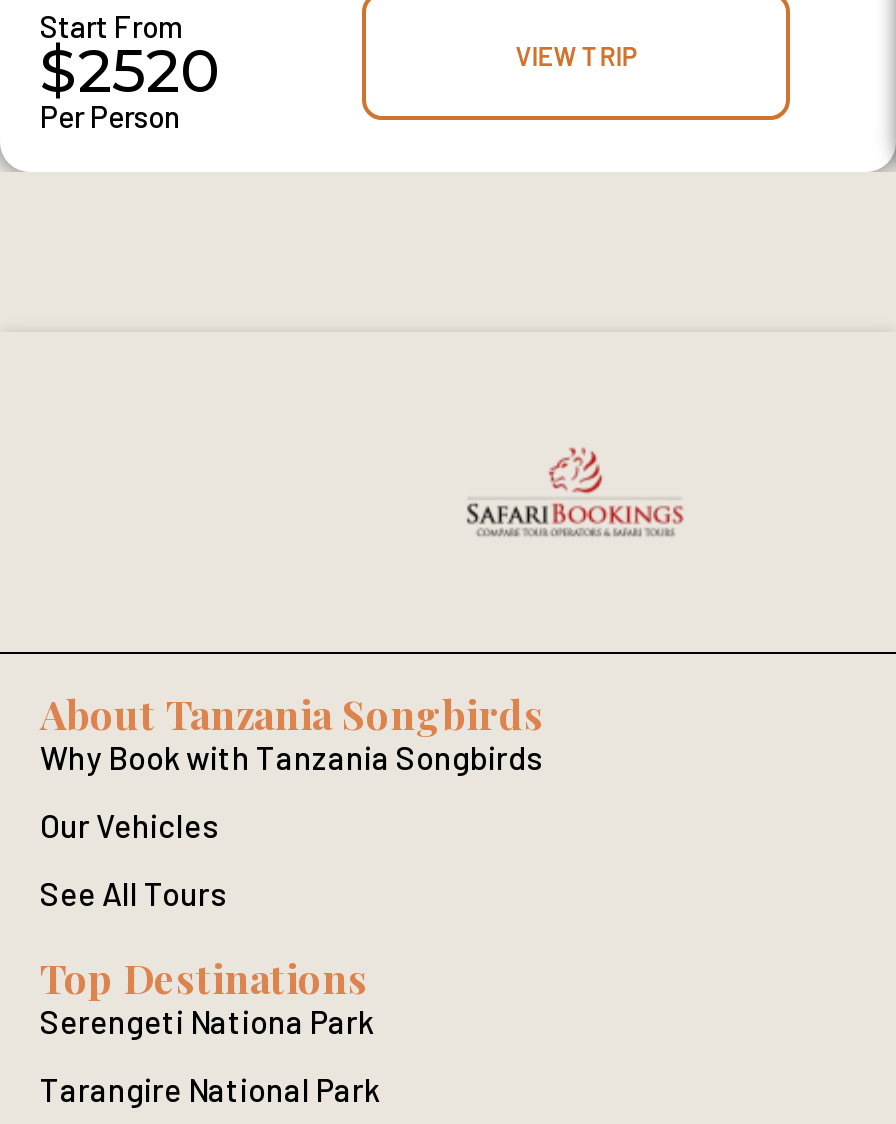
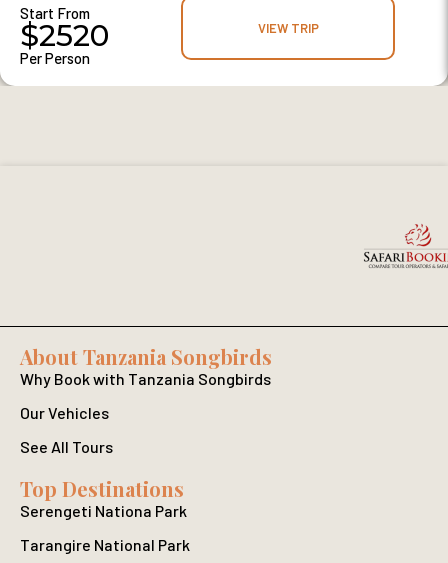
+ [image]

- [image]
